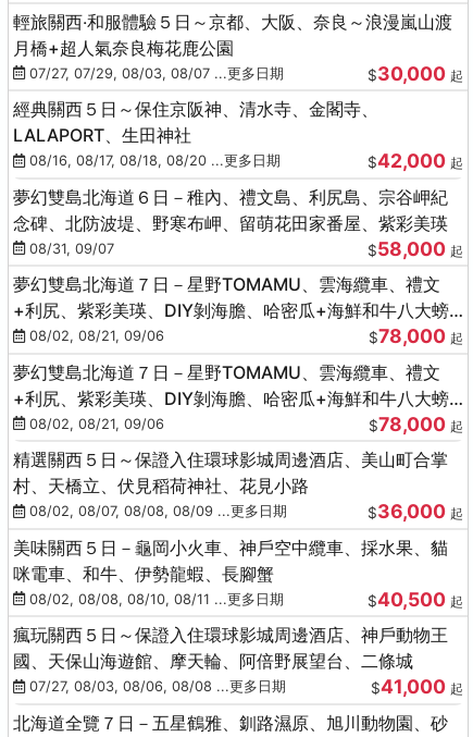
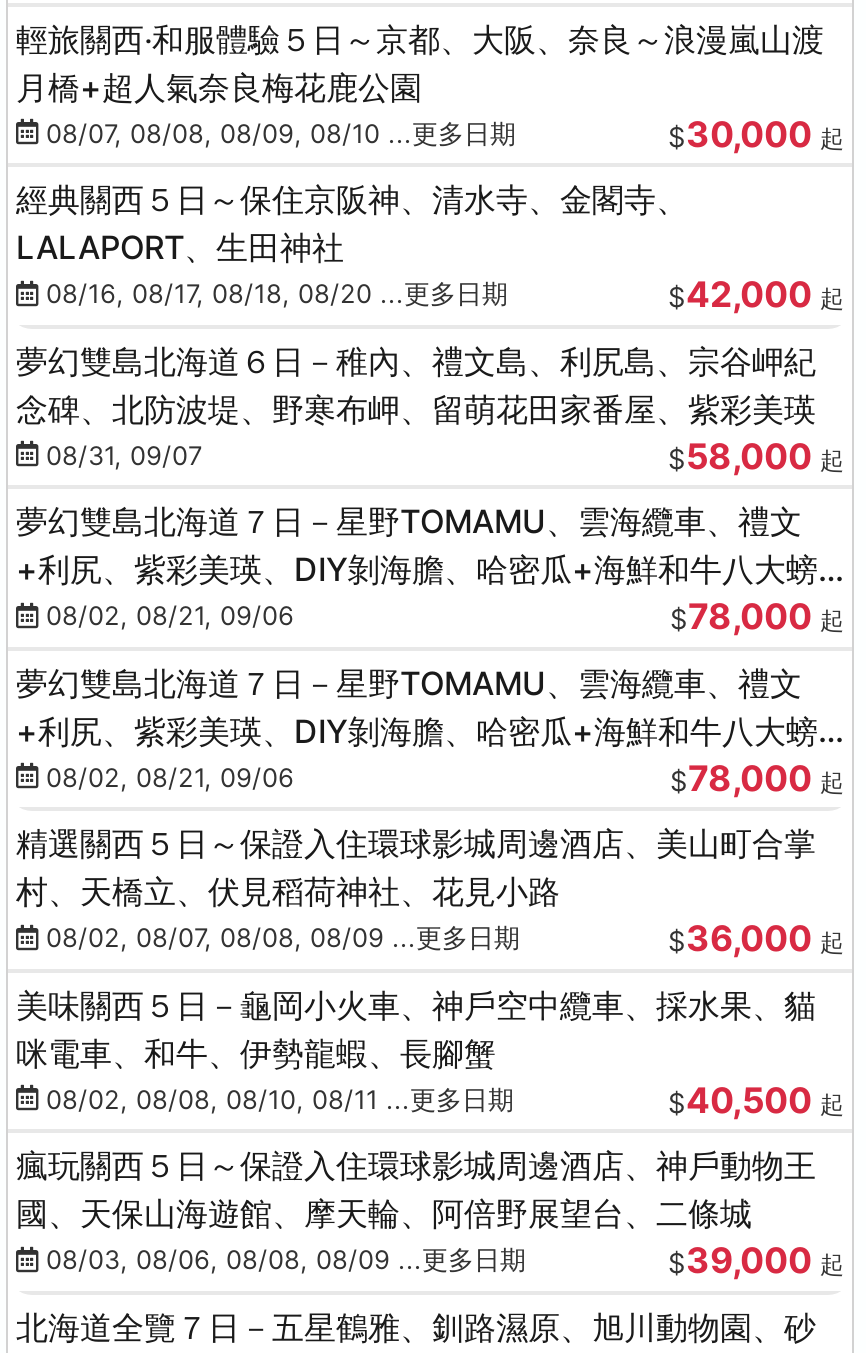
- 07/27, 07/29, 08/03, 08/07 ...更多日期
+ 08/07, 08/08, 08/09, 08/10 ...更多日期

- 07/27, 08/03, 08/06, 08/08 ...更多日期
+ 08/03, 08/06, 08/08, 08/09 ...更多日期

- $41,000 起
+ $39,000 起
